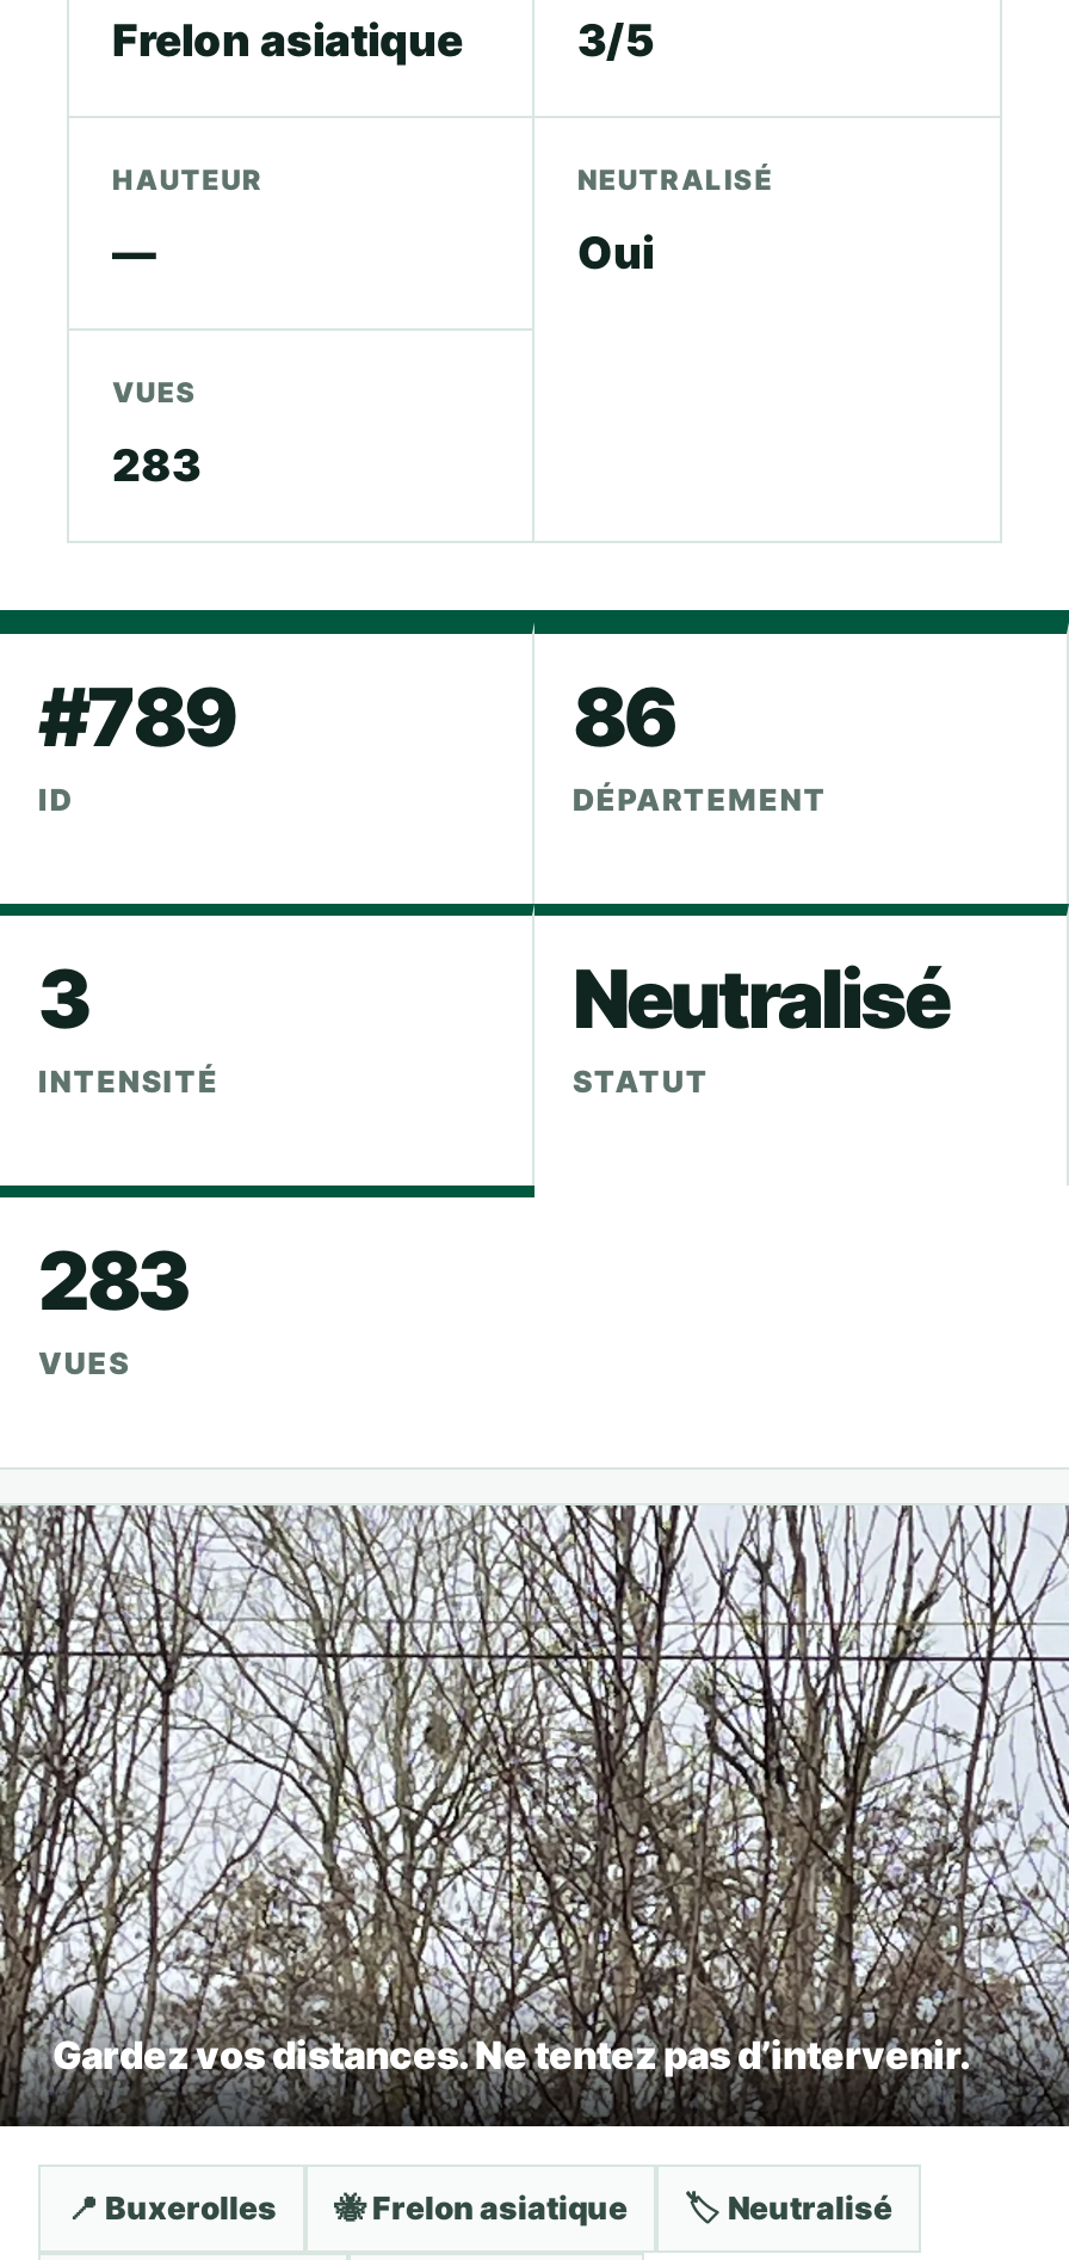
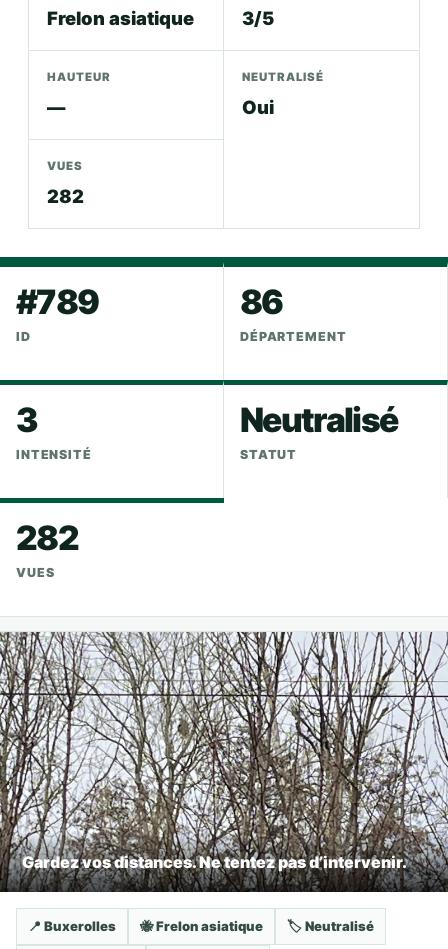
- 283
+ 282

- 283
+ 282
